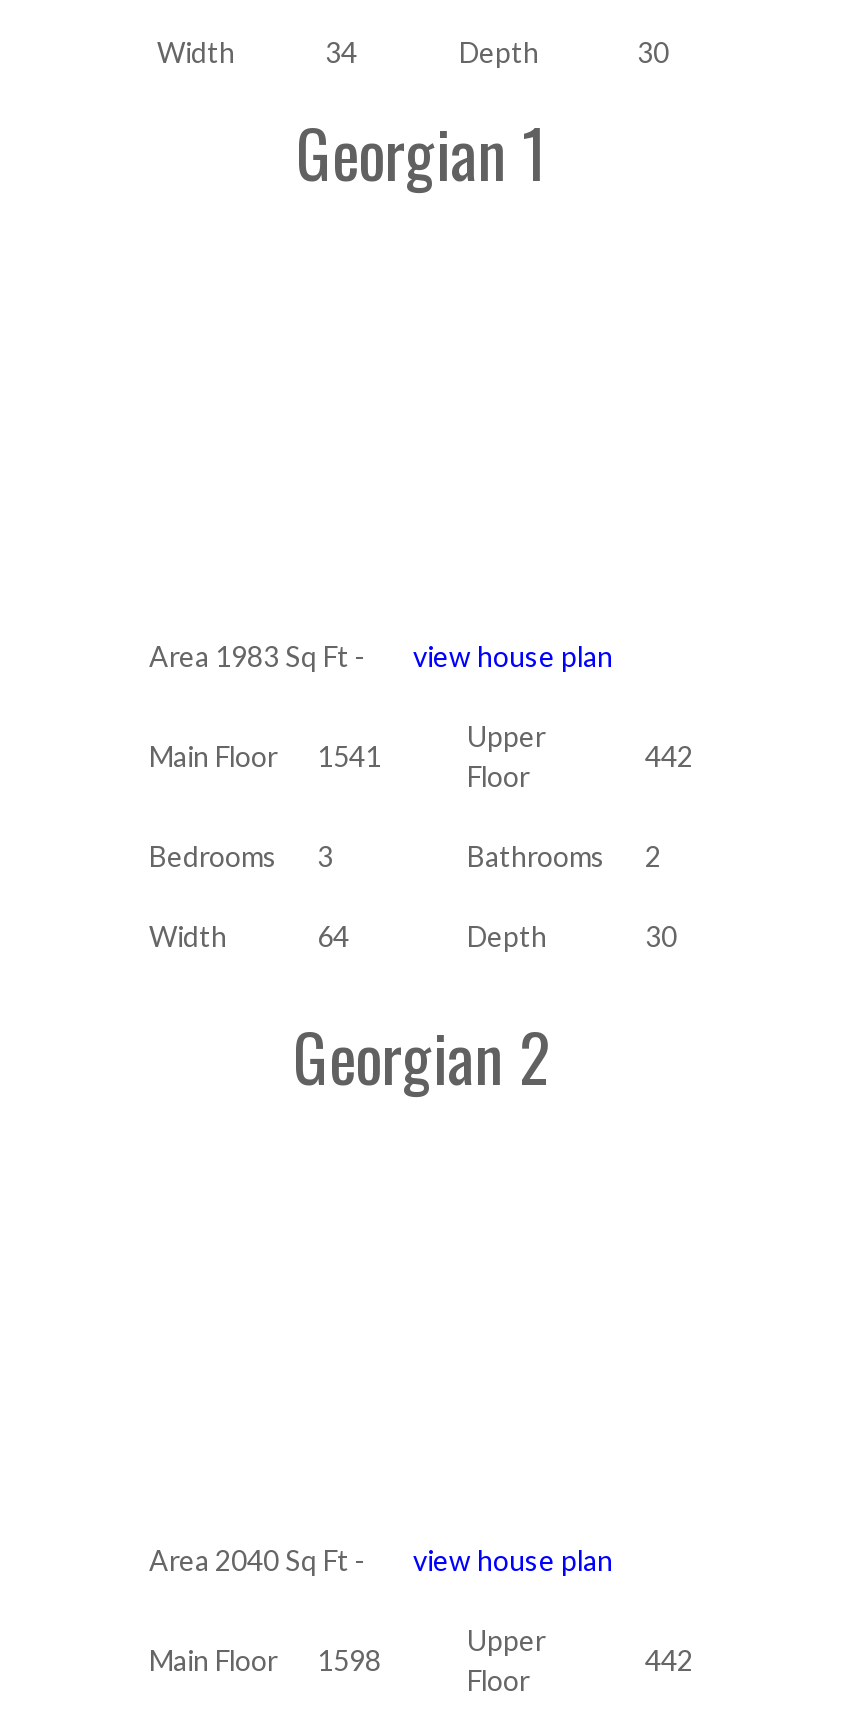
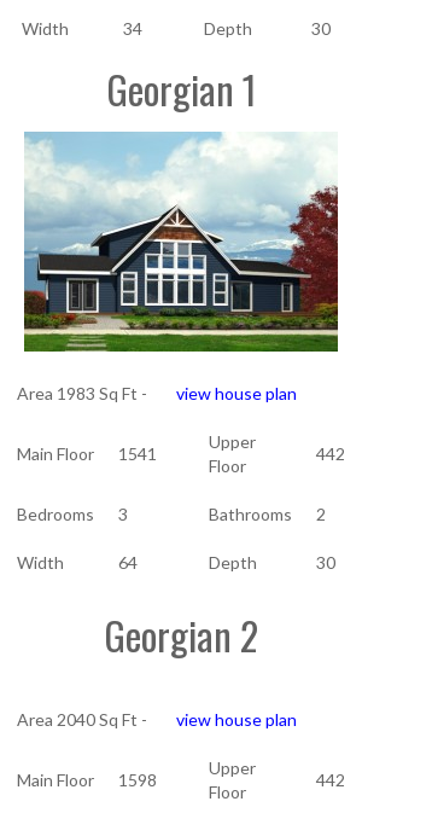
+ [image]
